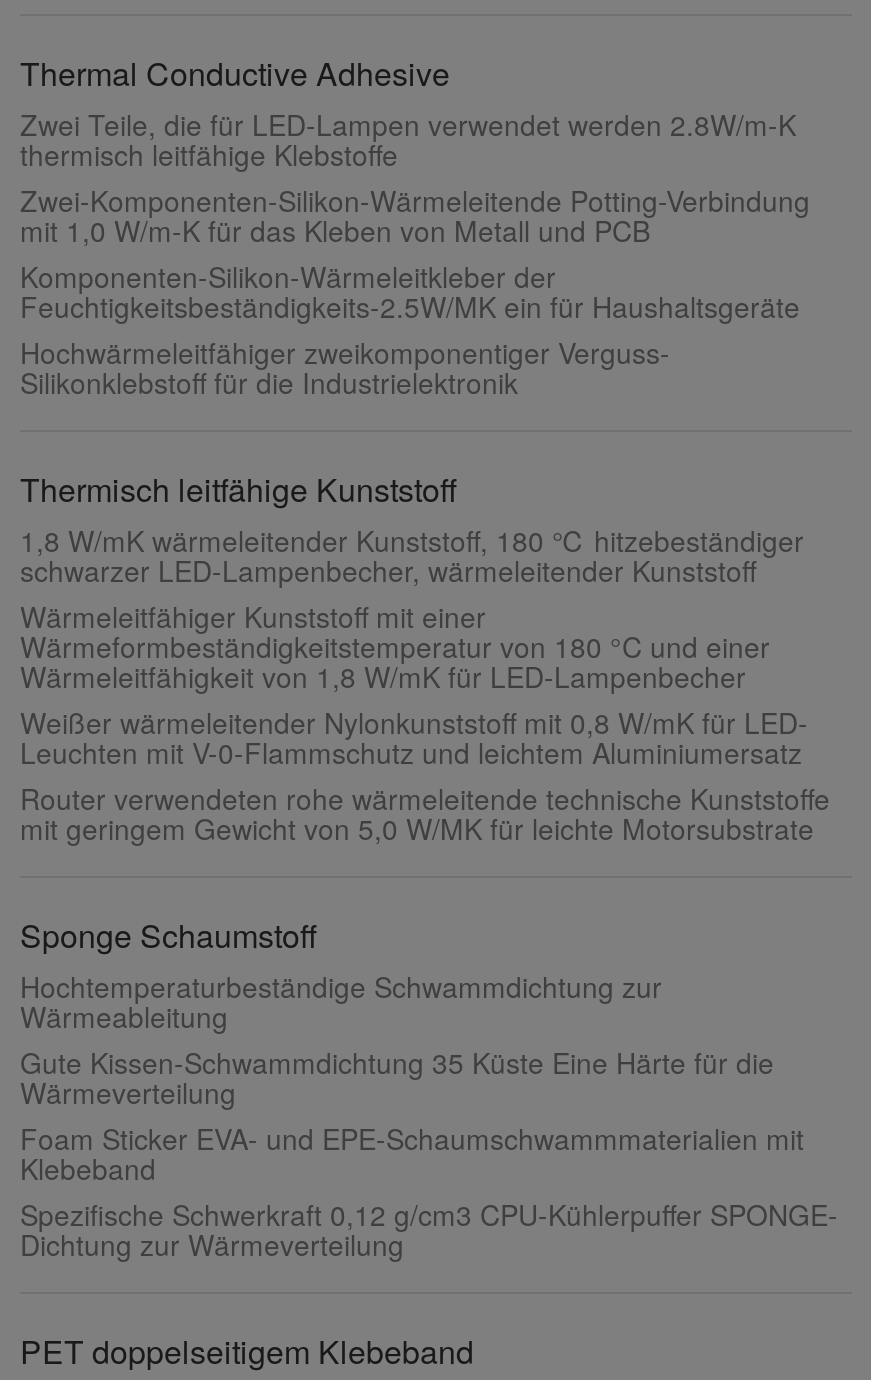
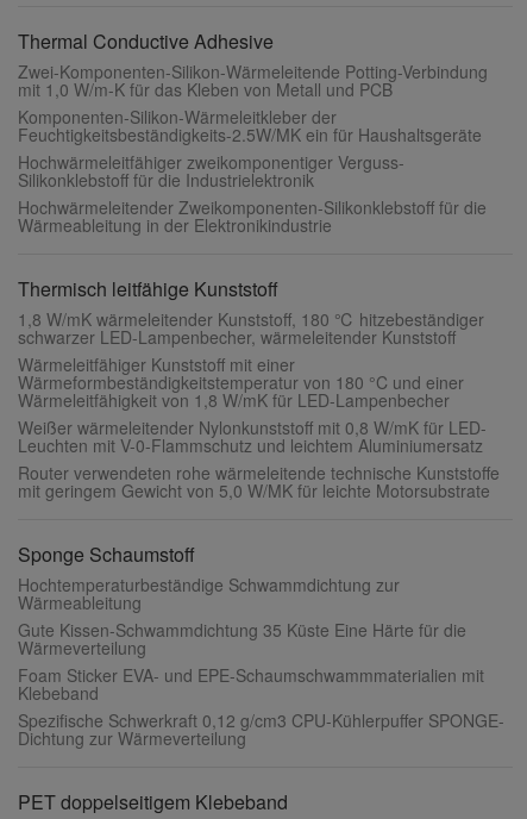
- Zwei Teile, die für LED-Lampen verwendet werden 2.8W/m-K
- thermisch leitfähige Klebstoffe

moved up: Zwei-Komponenten-Silikon-Wärmeleitende Potting-Verbindung | mit 1,0 W/m-K für das Kleben von Metall und PCB | Komponenten-Silikon-Wärmeleitkleber der | Feuchtigkeitsbeständigkeits-2.5W/MK ein für Haushaltsgeräte | Hochwärmeleitfähiger zweikomponentiger Verguss- | Silikonklebstoff für die Industrielektronik

+ Hochwärmeleitender Zweikomponenten-Silikonklebstoff für die
+ Wärmeableitung in der Elektronikindustrie
